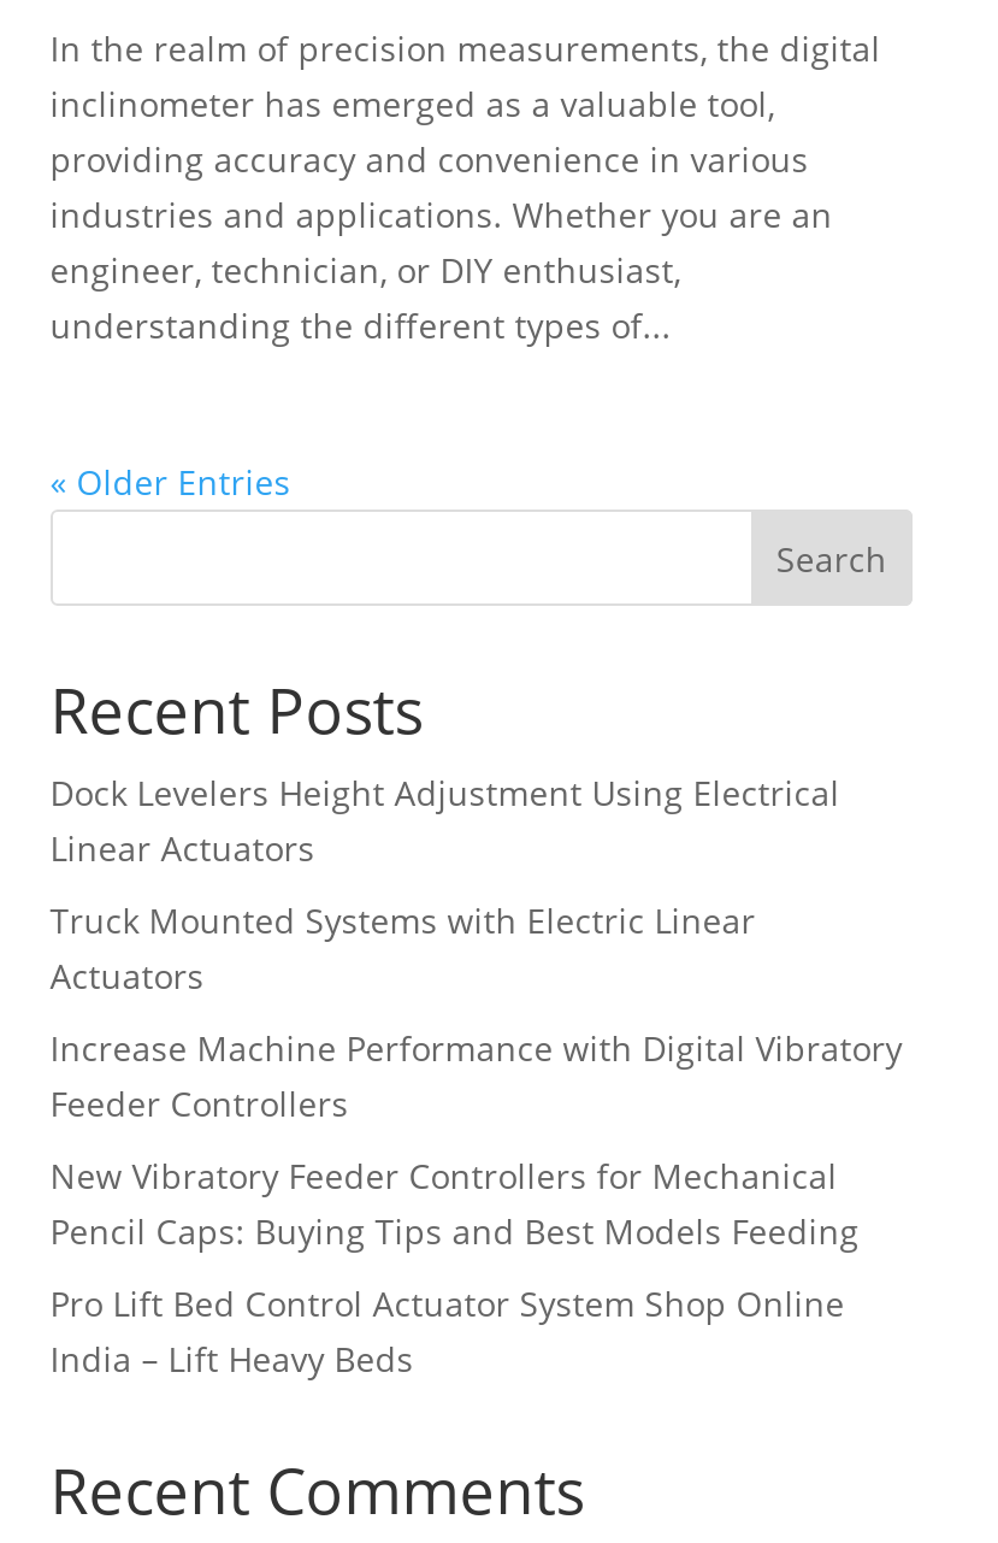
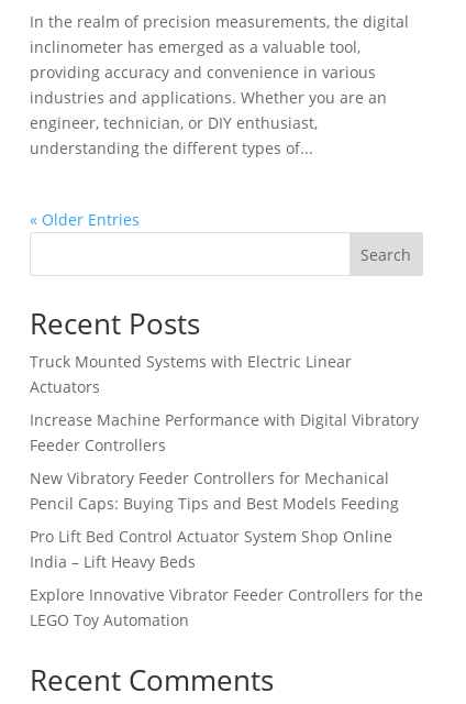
- Dock Levelers Height Adjustment Using Electrical
- Linear Actuators

moved up: Truck Mounted Systems with Electric Linear | Actuators | Increase Machine Performance with Digital Vibratory | Feeder Controllers | New Vibratory Feeder Controllers for Mechanical | Pencil Caps: Buying Tips and Best Models Feeding | Pro Lift Bed Control Actuator System Shop Online | India – Lift Heavy Beds

+ Explore Innovative Vibrator Feeder Controllers for the
+ LEGO Toy Automation
